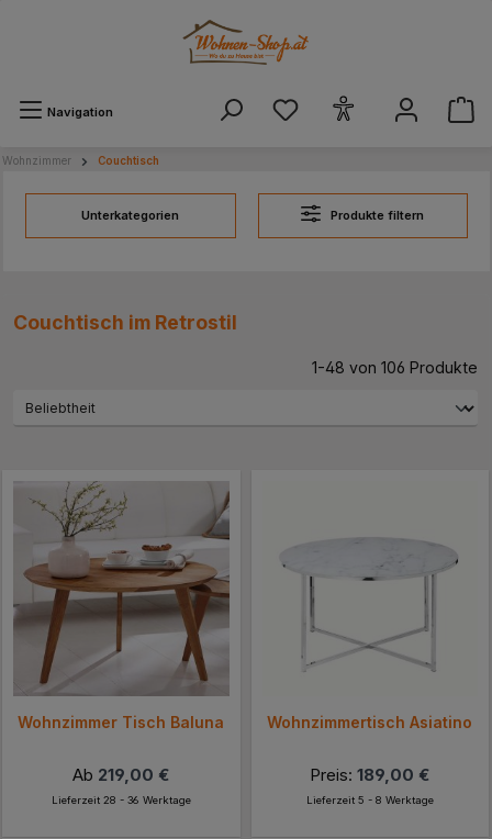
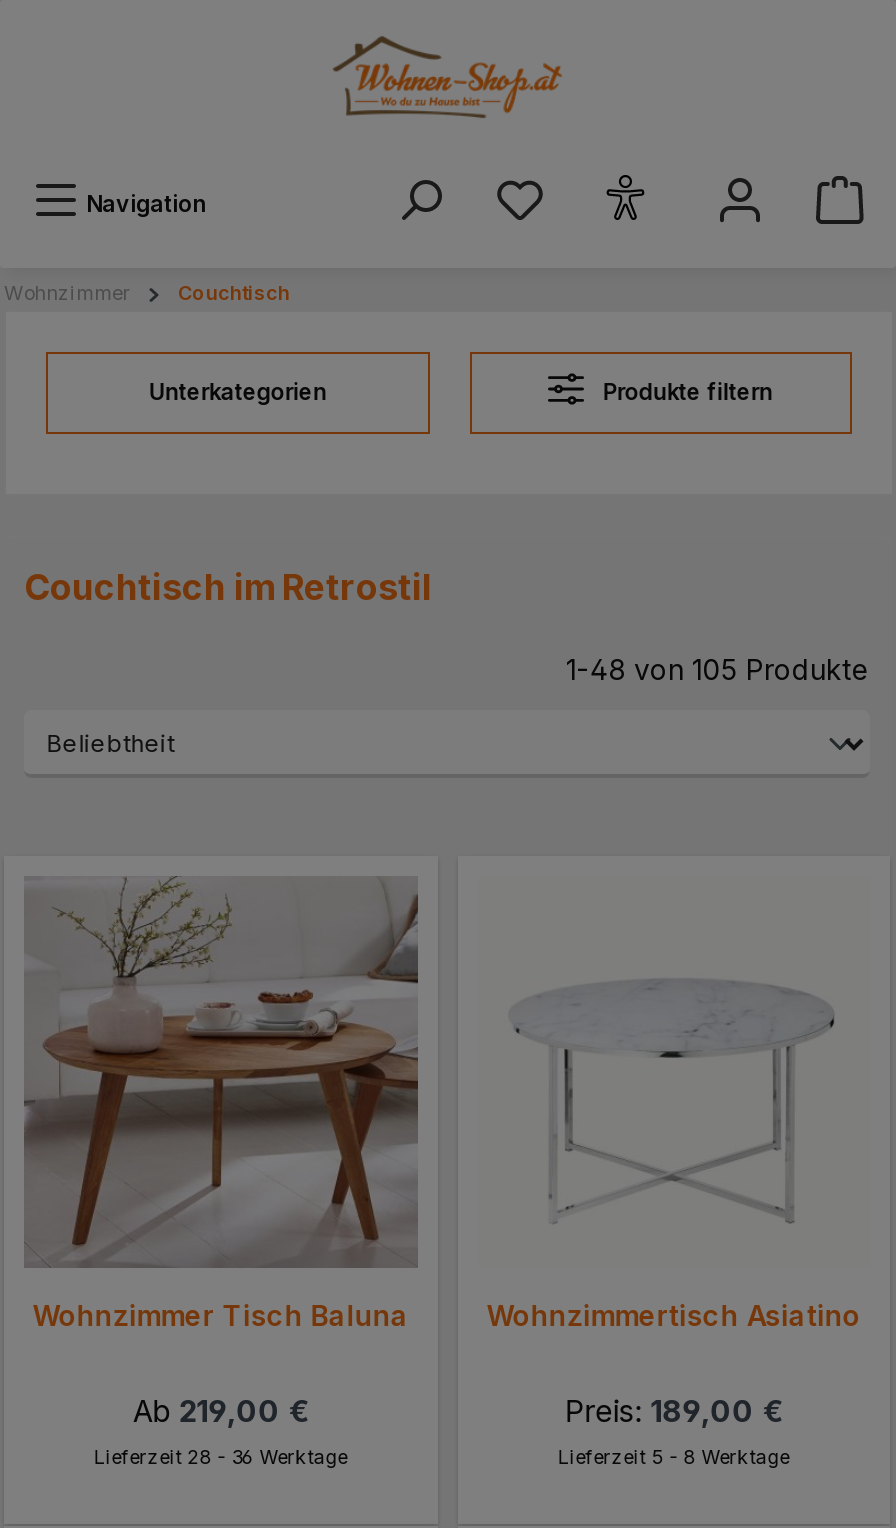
- 1-48 von 106 Produkte
+ 1-48 von 105 Produkte
